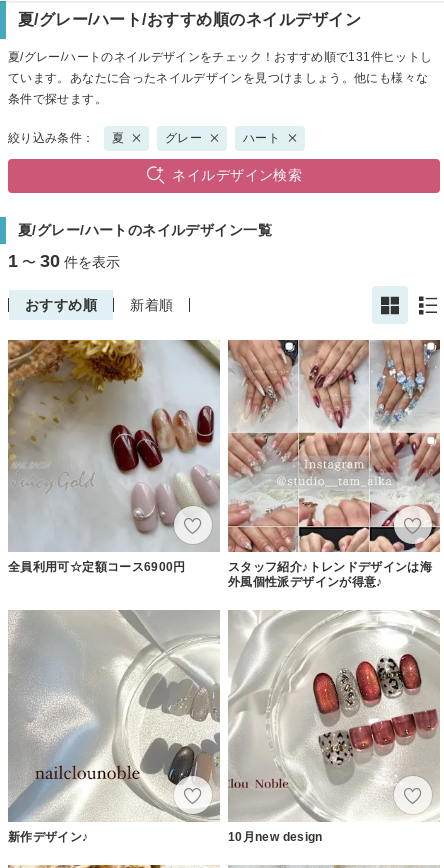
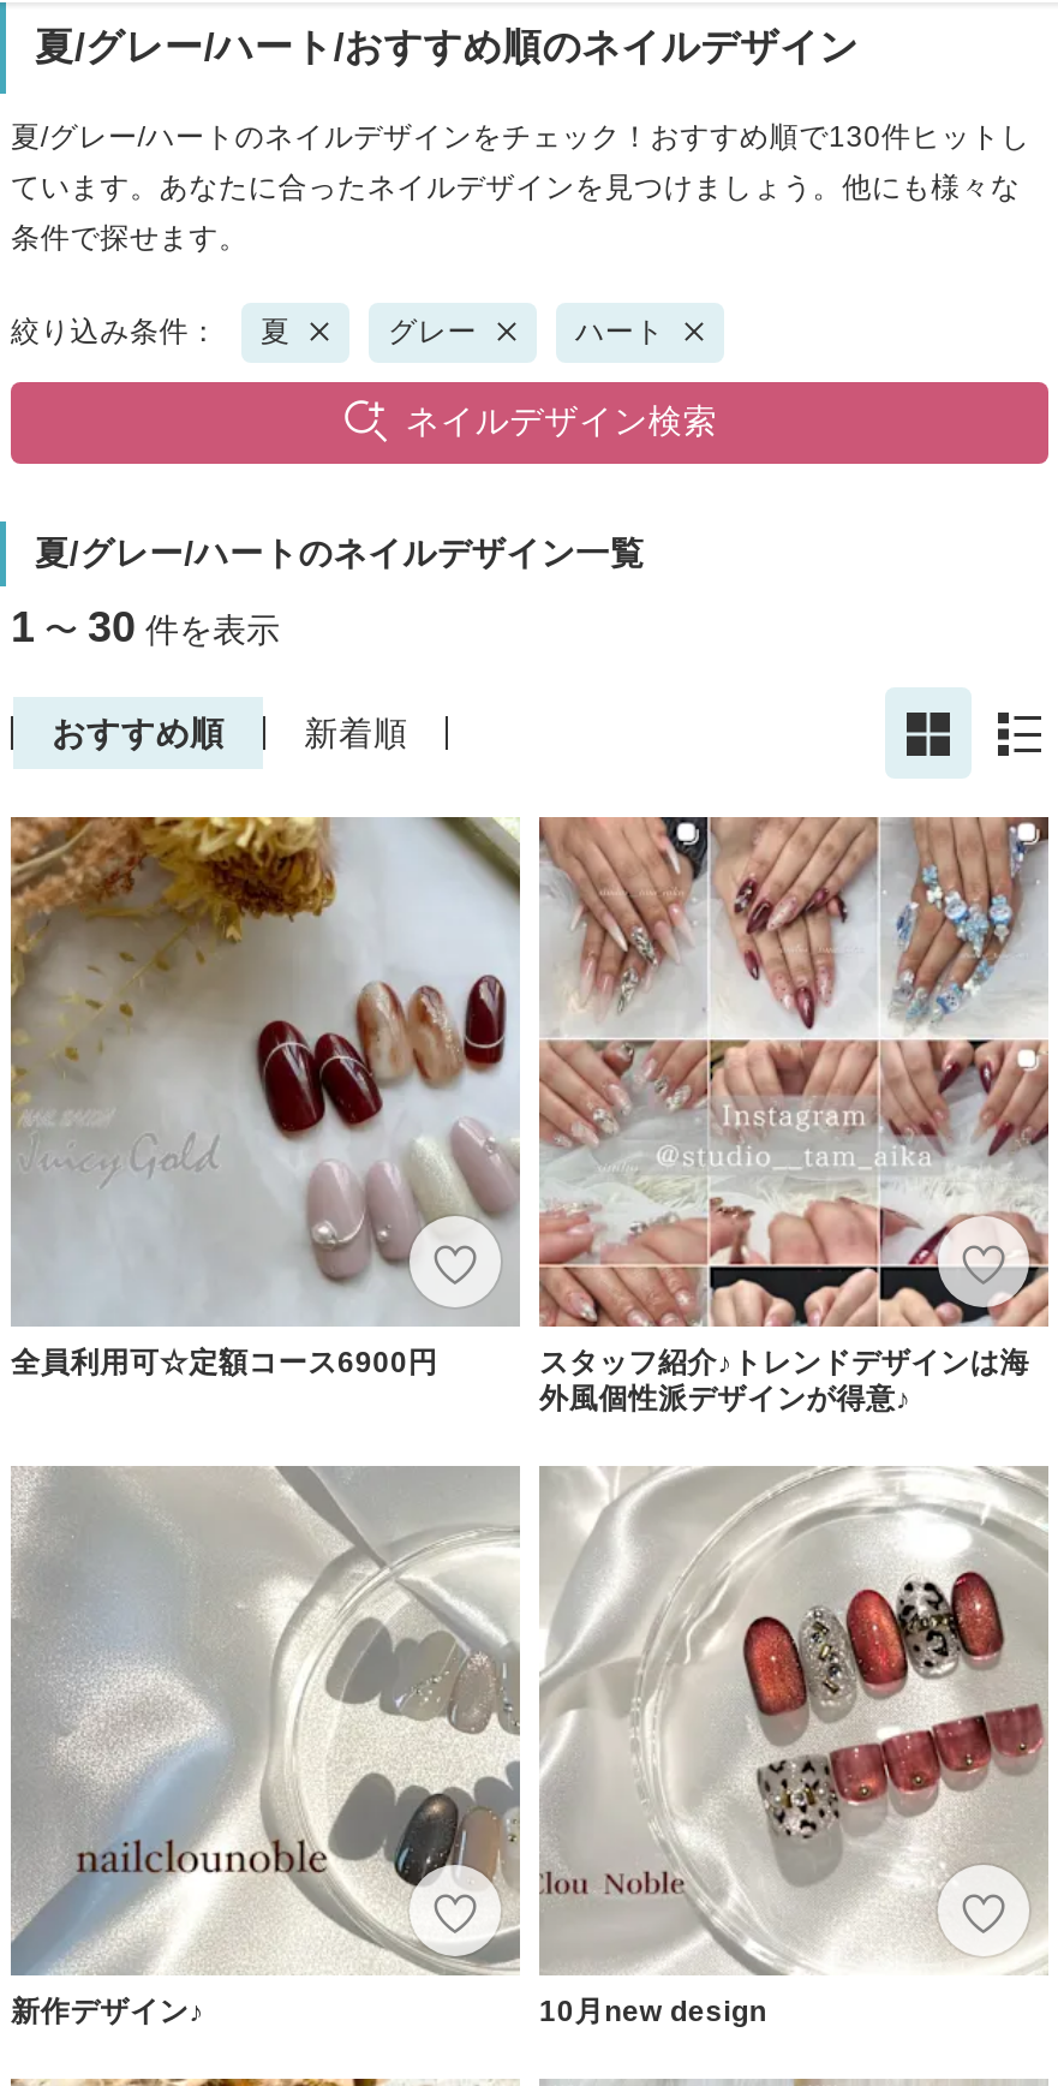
- 夏/グレー/ハートのネイルデザインをチェック！おすすめ順で131件ヒットし
+ 夏/グレー/ハートのネイルデザインをチェック！おすすめ順で130件ヒットし
